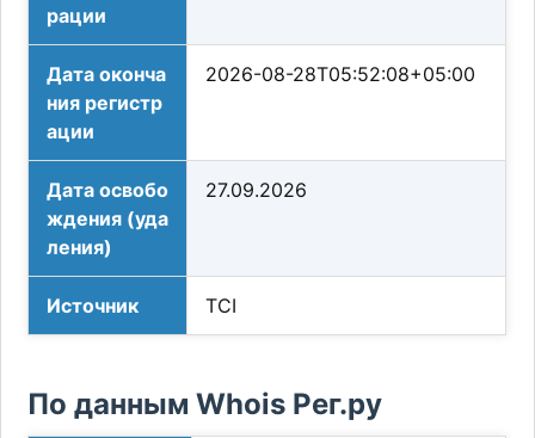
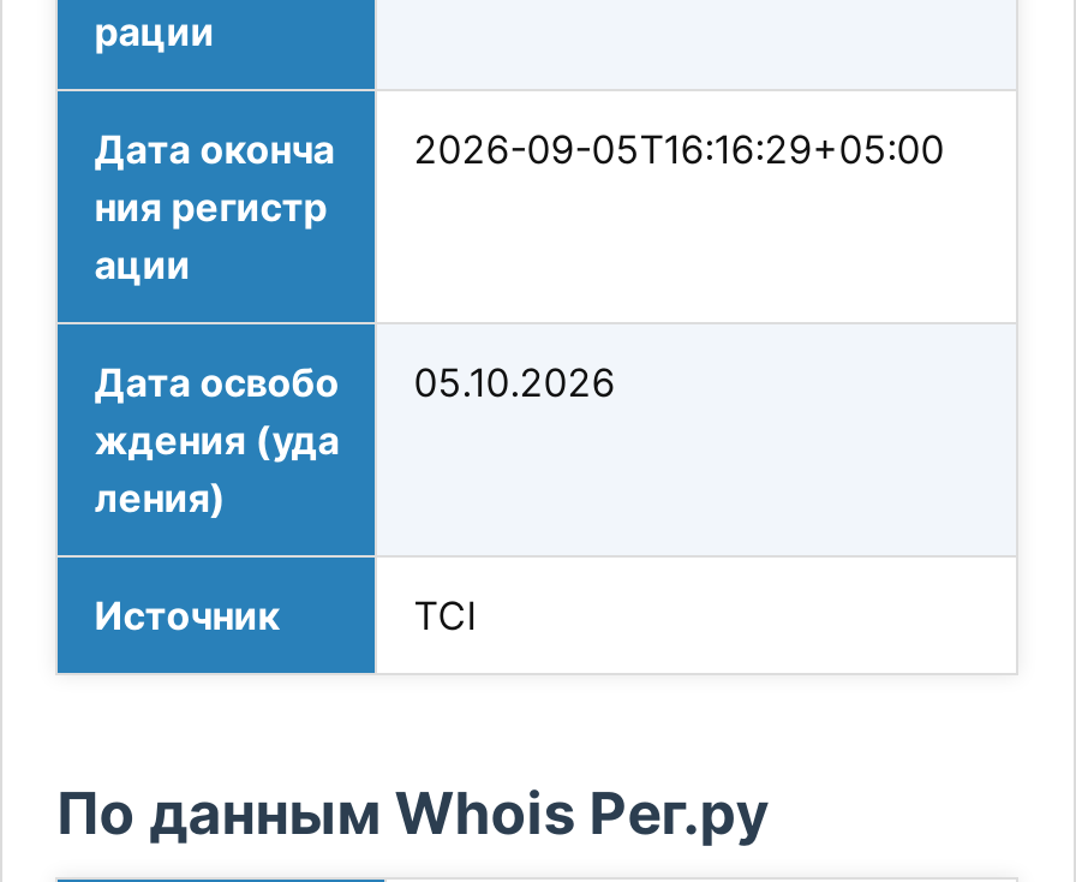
- Дата оконча 2026-08-28T05:52:08+05:00
+ Дата оконча 2026-09-05T16:16:29+05:00

- Дата освобо 27.09.2026
+ Дата освобо 05.10.2026
